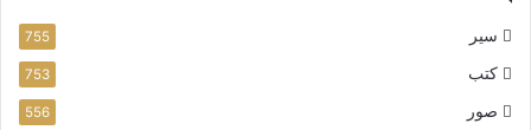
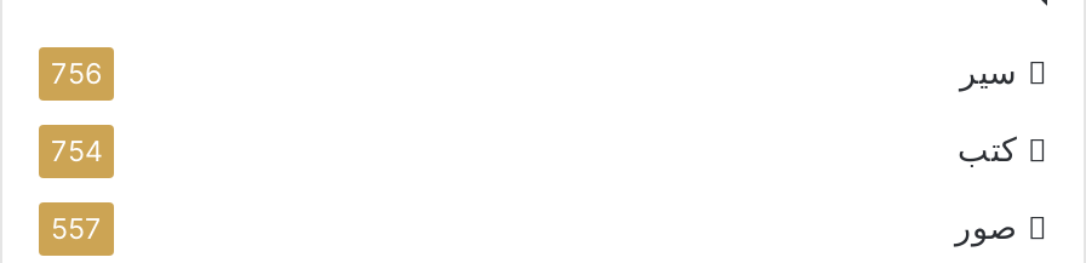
- 755
+ 756

- 753
+ 754

- 556
+ 557
